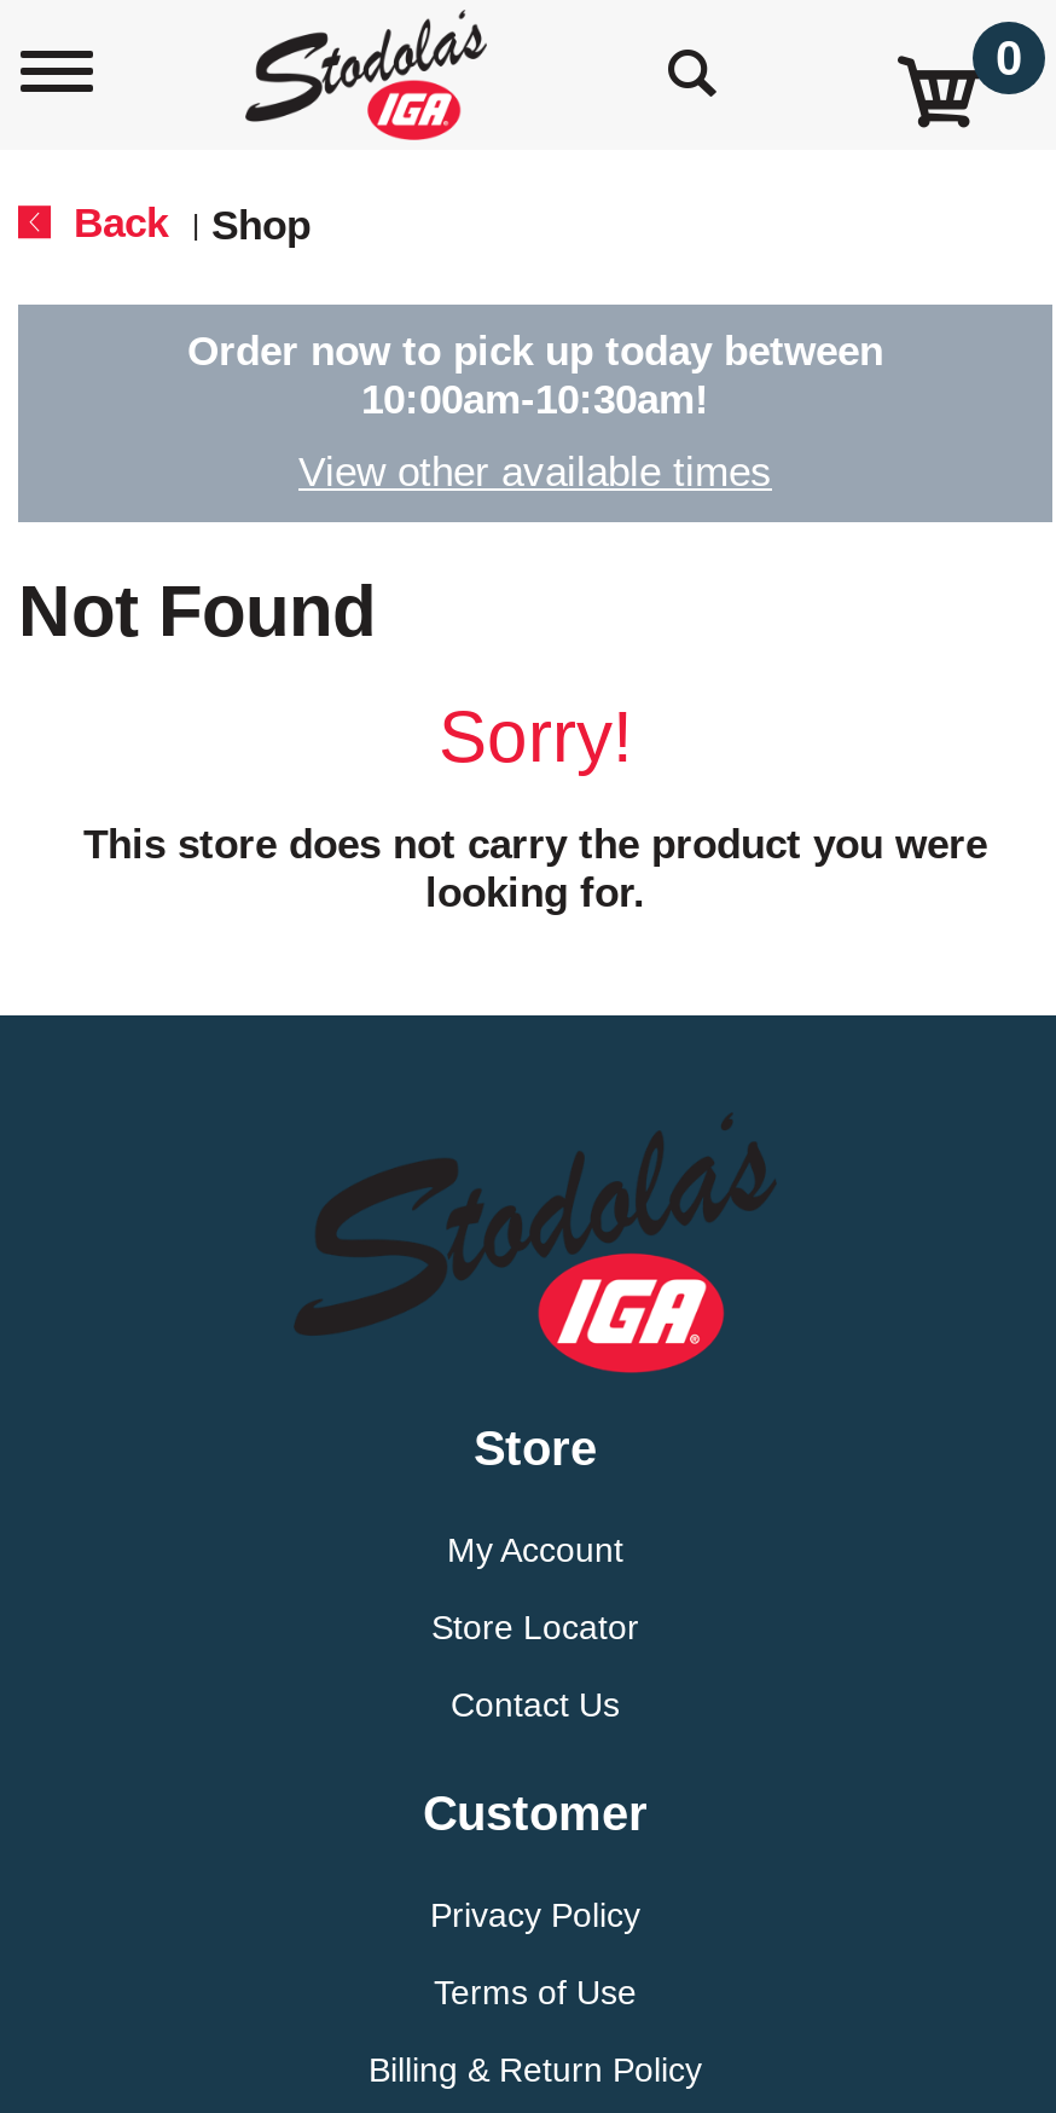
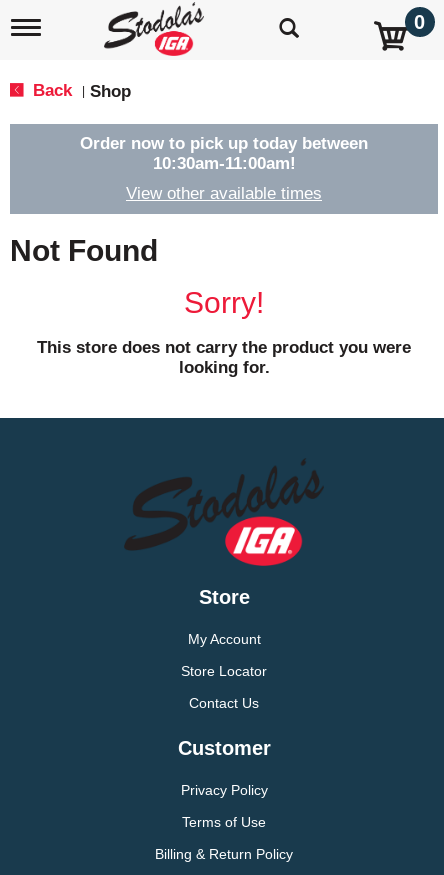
- 10:00am-10:30am!
+ 10:30am-11:00am!
